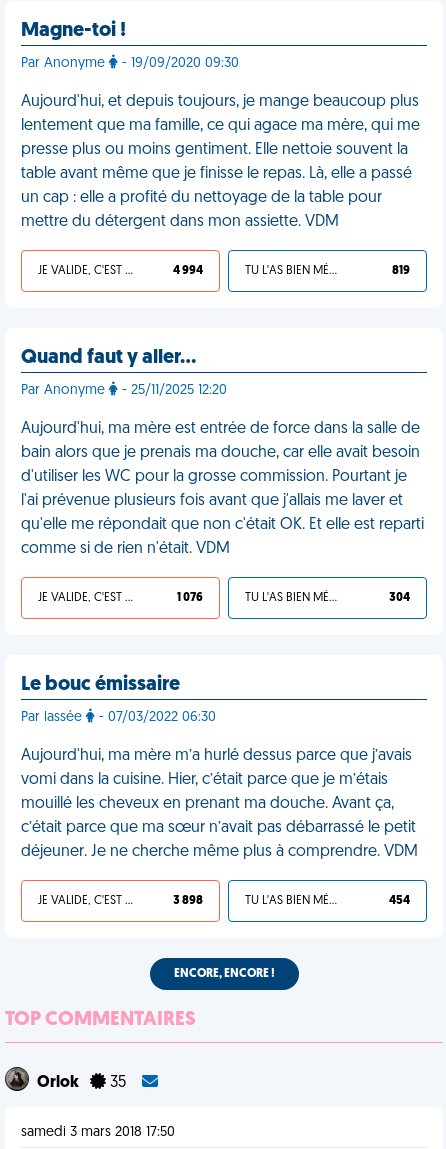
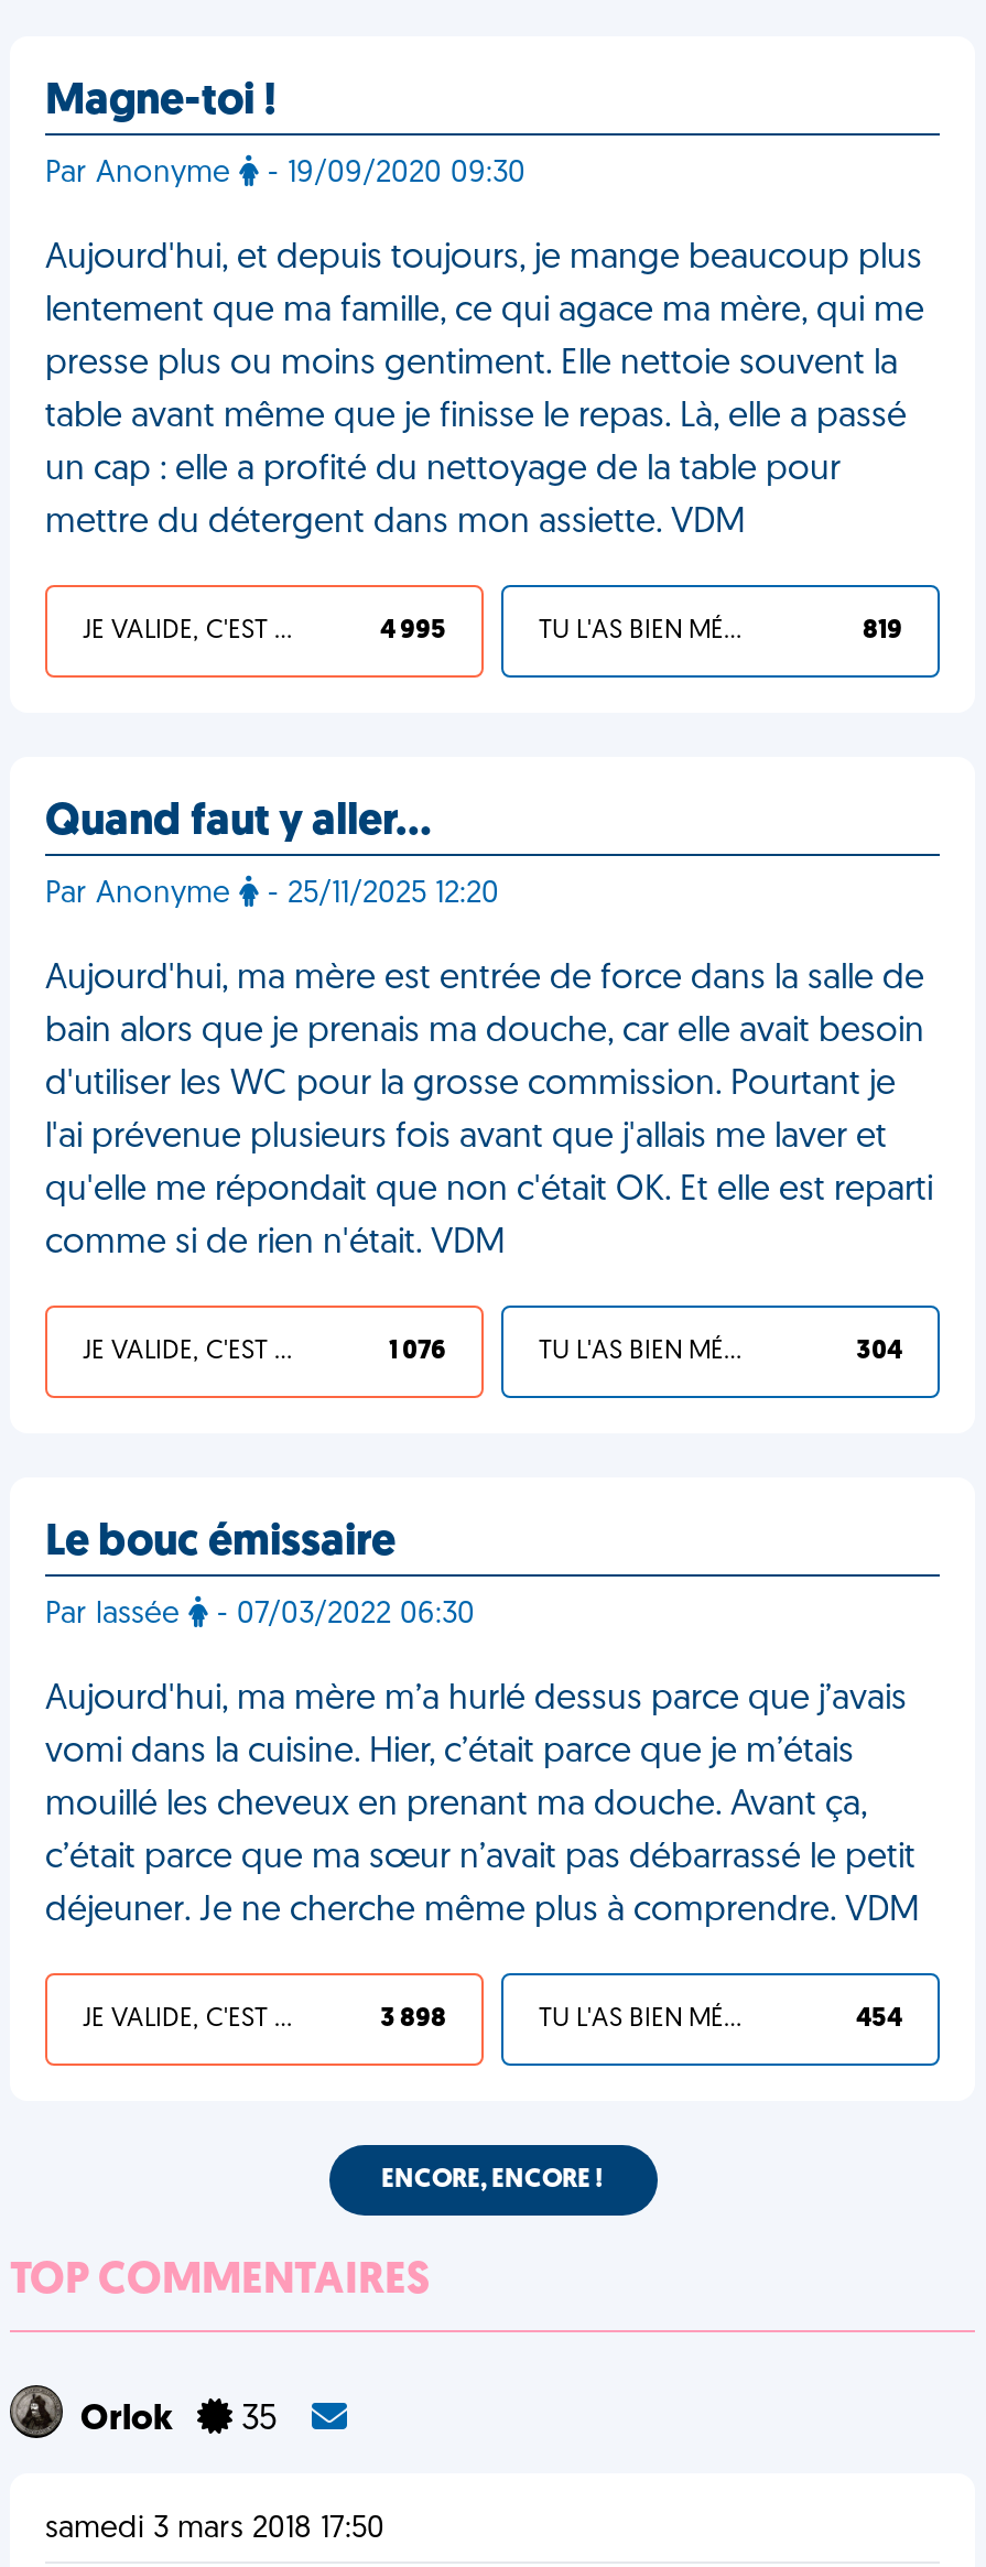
- 4 994
+ 4 995
